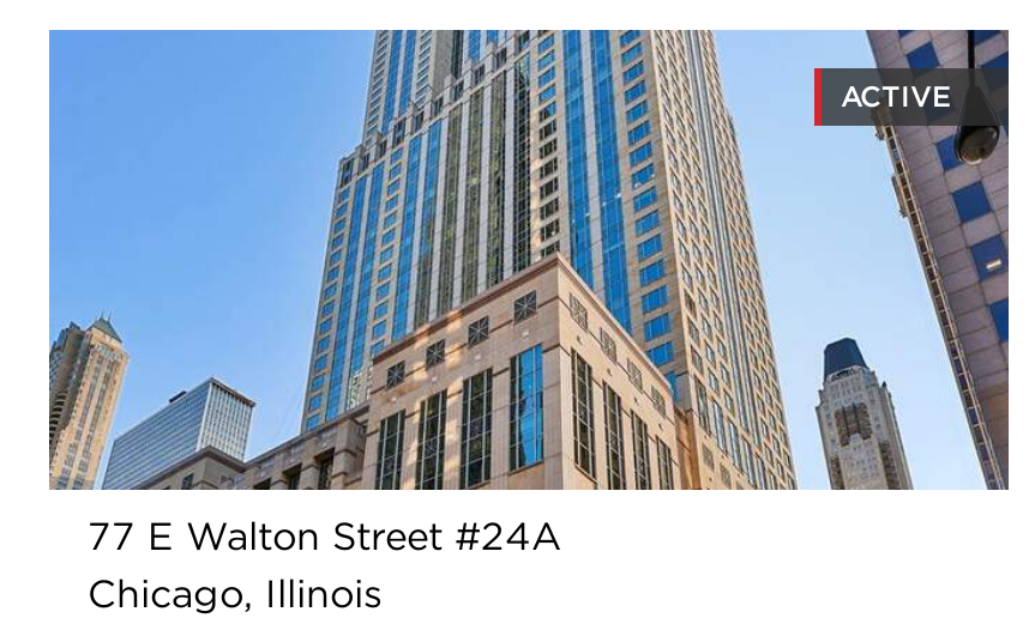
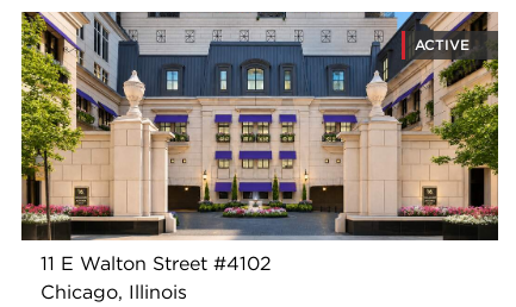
- [image]
- 77 E Walton Street #24A
+ [image]
+ 11 E Walton Street #4102
